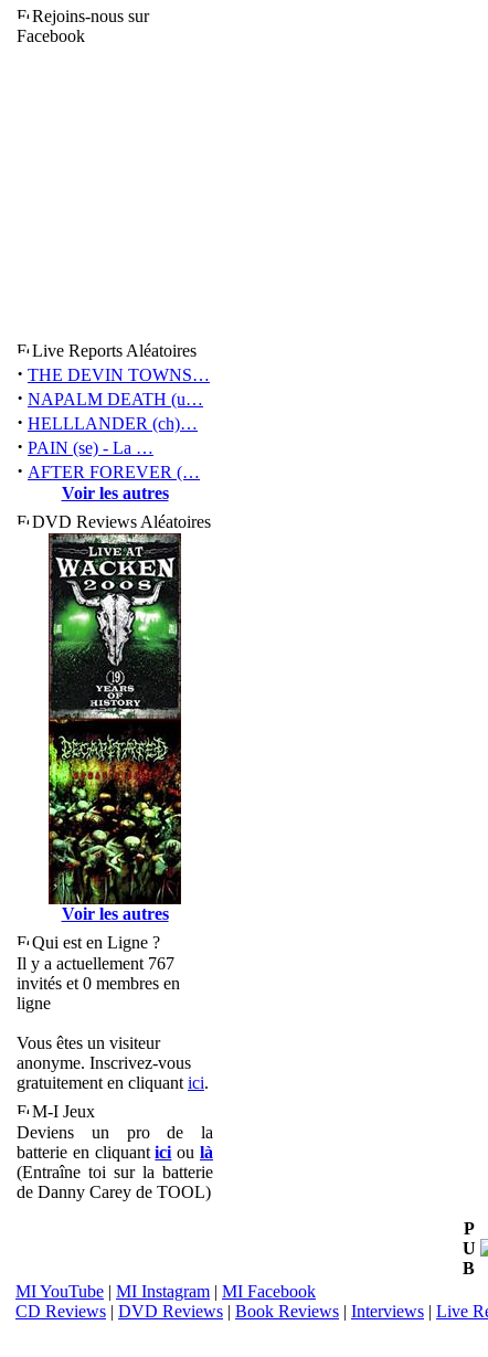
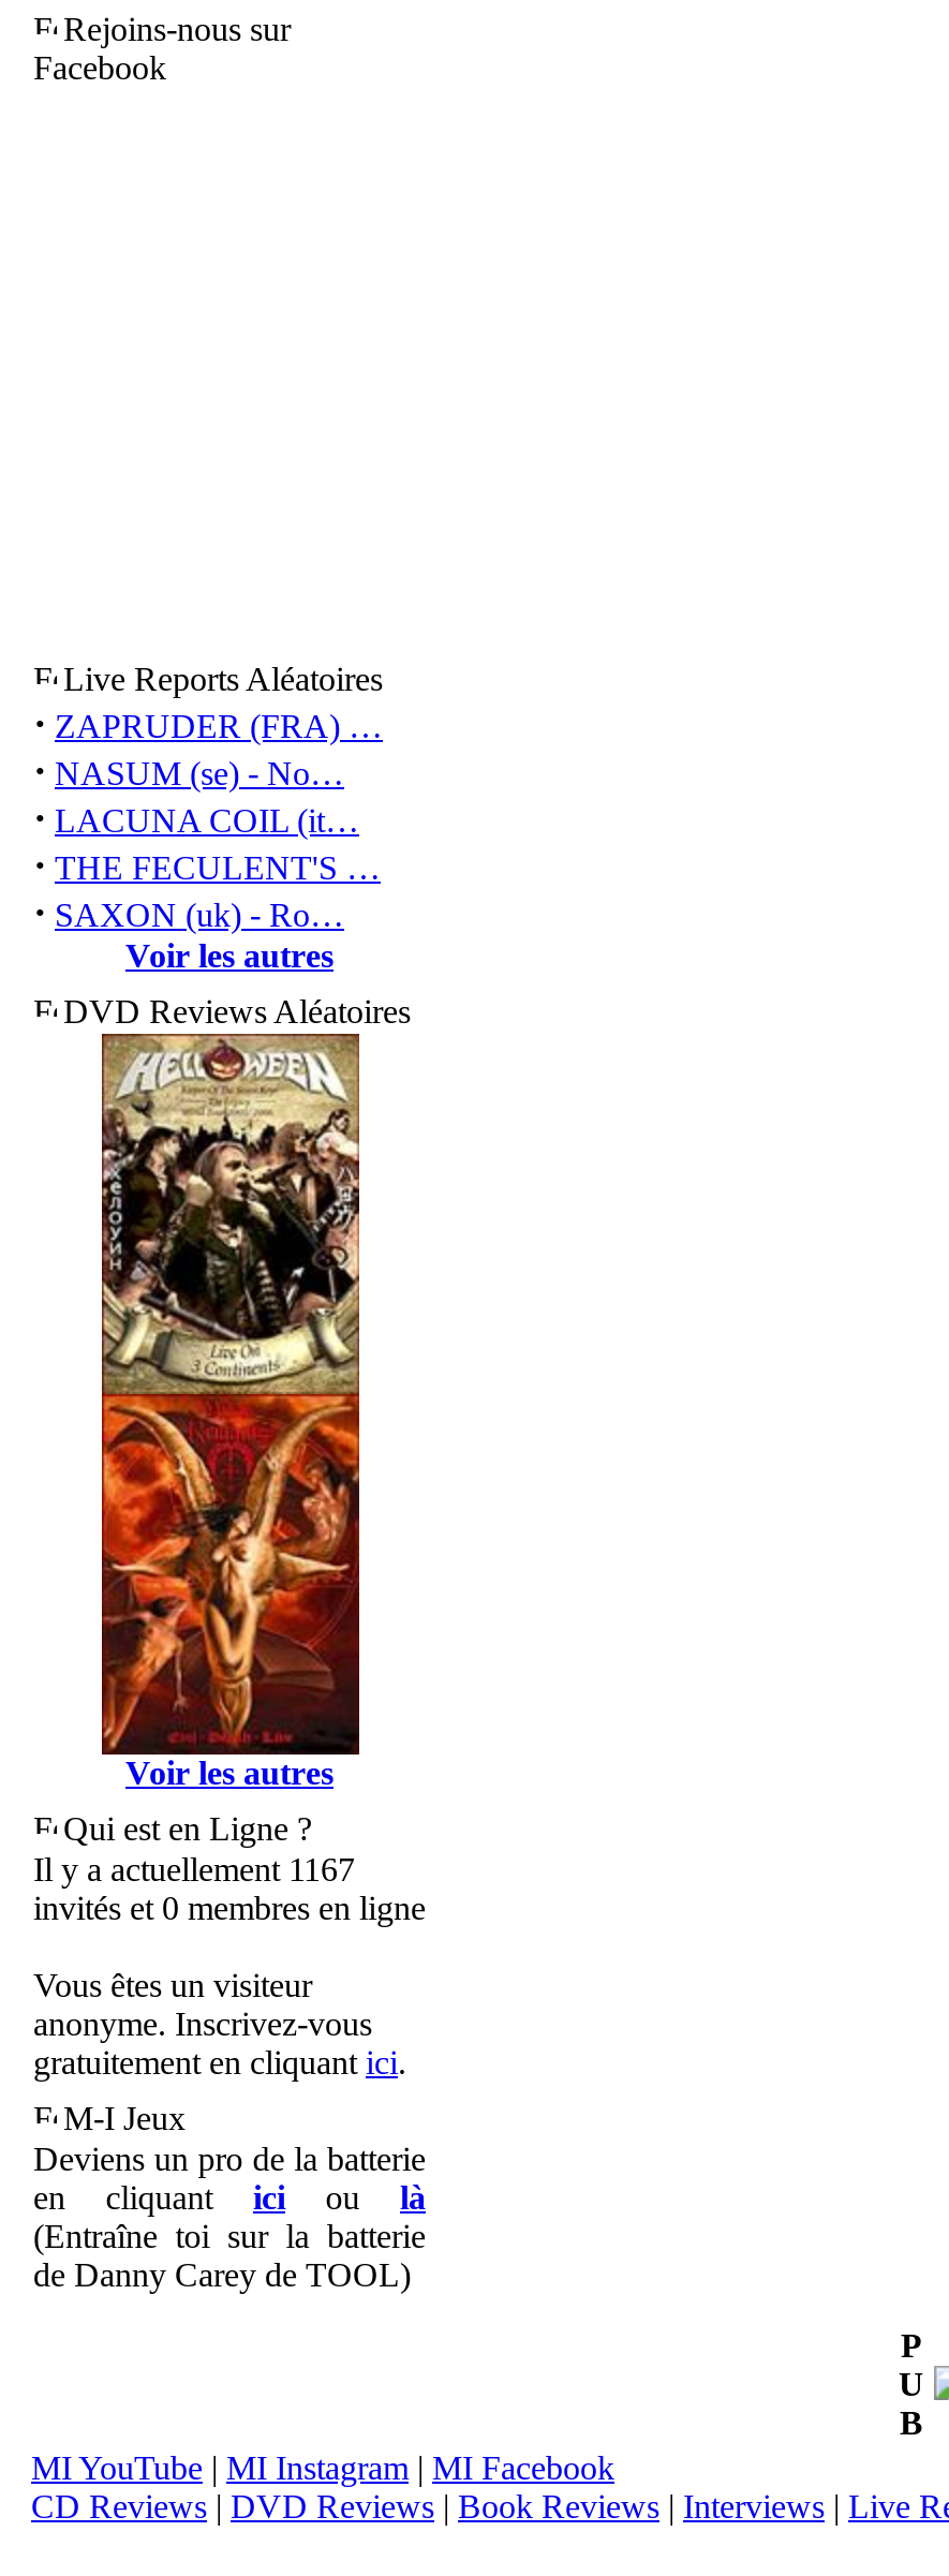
- · THE DEVIN TOWNS…
- · NAPALM DEATH (u…
- · HELLLANDER (ch)…
- · PAIN (se) - La …
- · AFTER FOREVER (…
+ · ZAPRUDER (FRA) …
+ · NASUM (se) - No…
+ · LACUNA COIL (it…
+ · THE FECULENT'S …
+ · SAXON (uk) - Ro…

- [image]
+ [image]

- Il y a actuellement 767
- invités et 0 membres en
- ligne
+ Il y a actuellement 1167
+ invités et 0 membres en ligne
